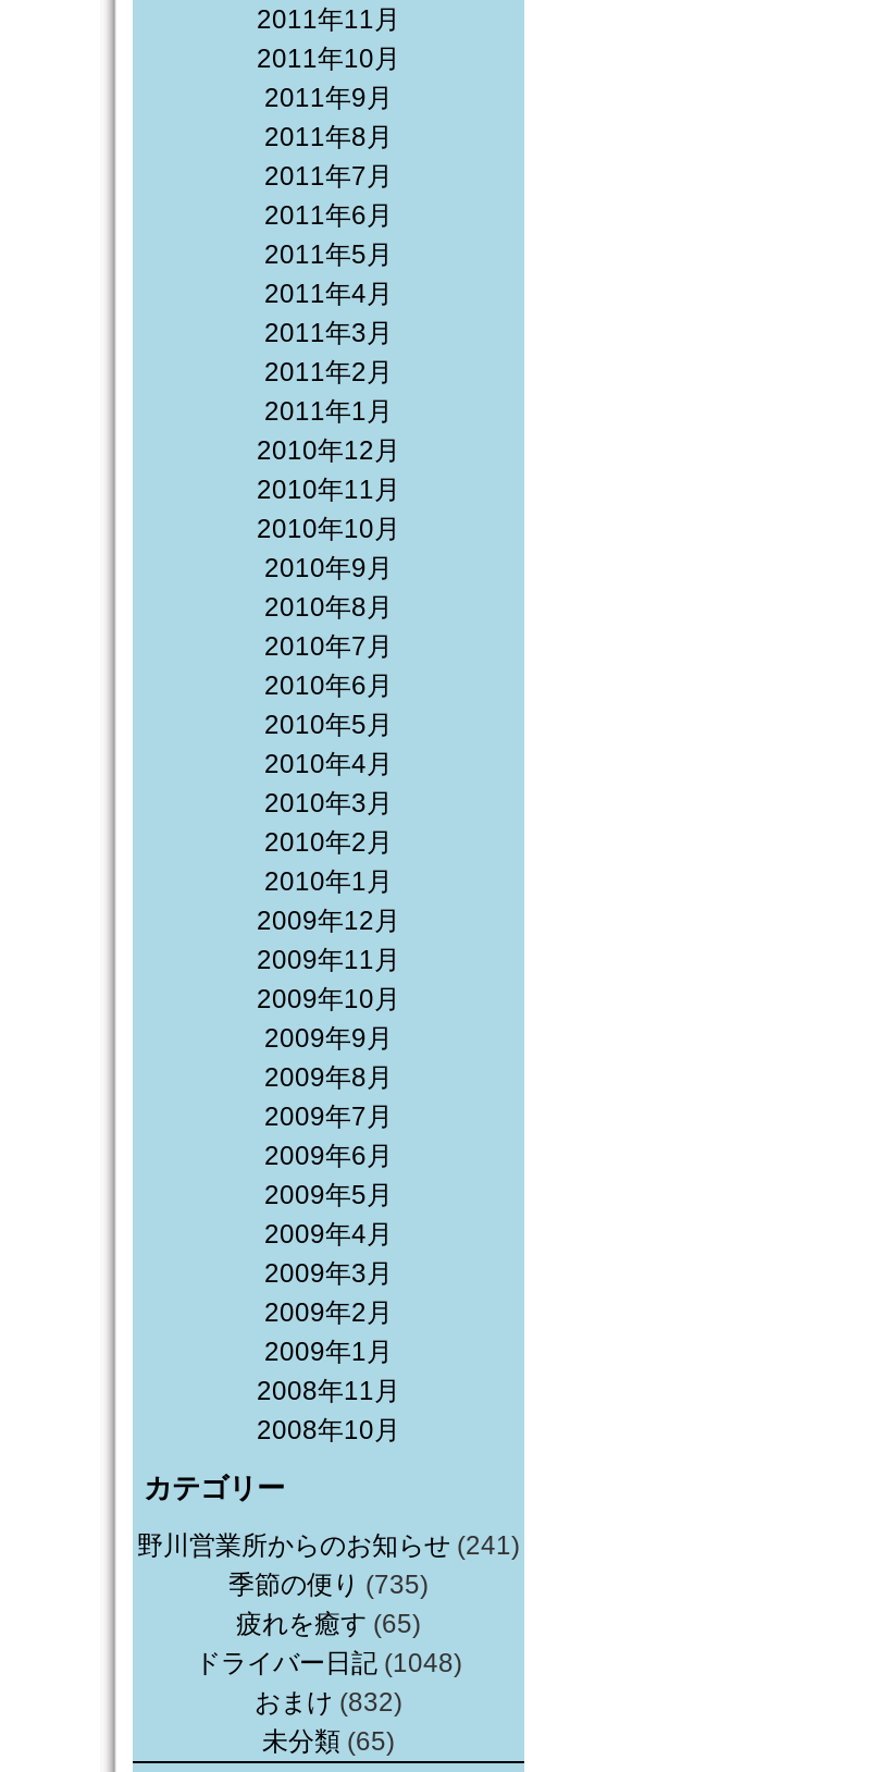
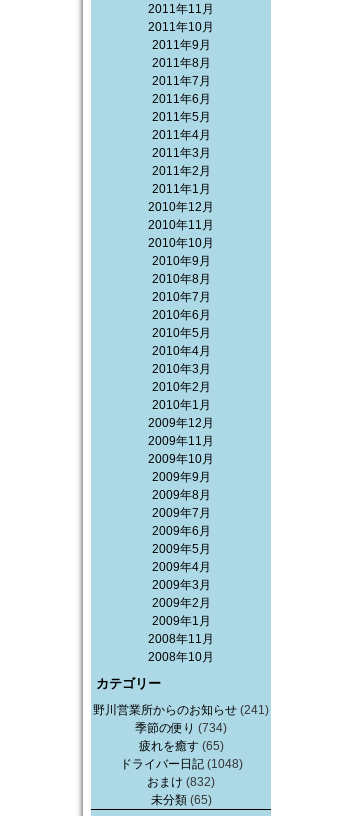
- 季節の便り(735)
+ 季節の便り(734)
